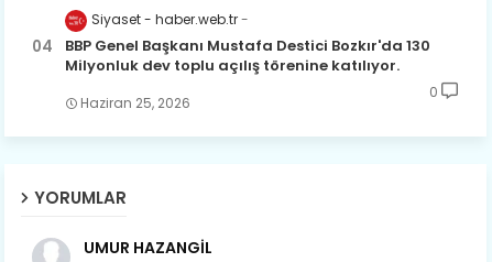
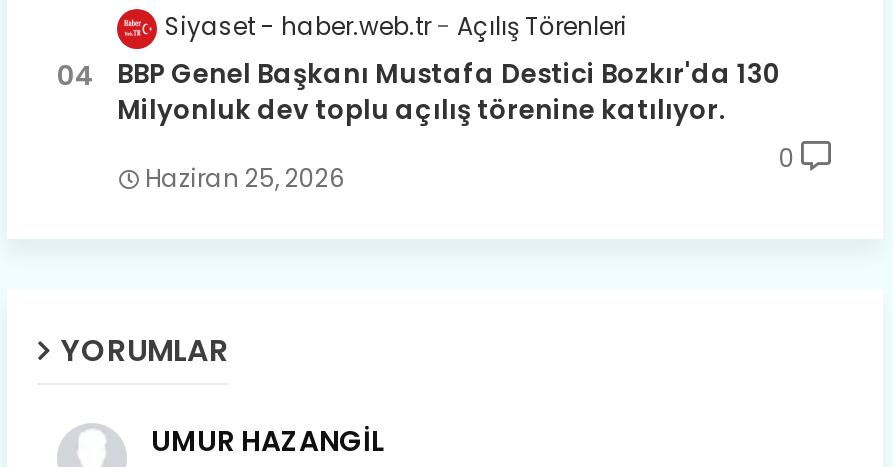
+ Açılış Törenleri
